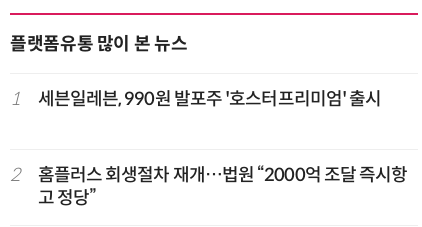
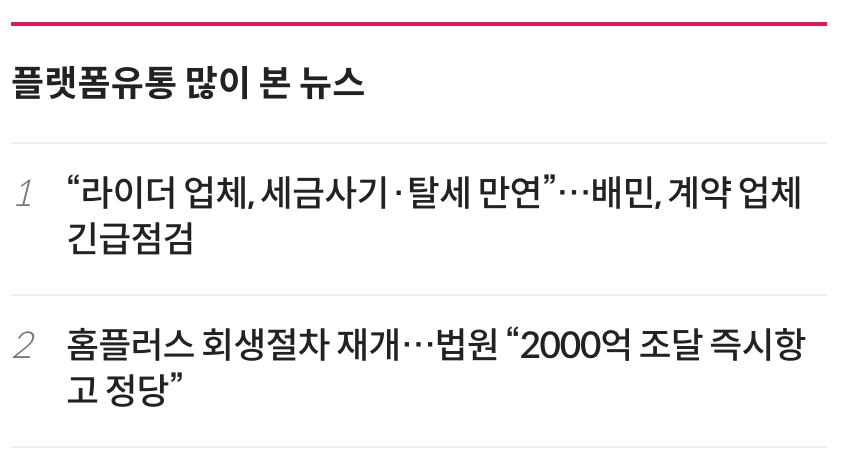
- 세븐일레븐, 990원 발포주 '호스터프리미엄' 출시
+ “라이더 업체, 세금사기·탈세 만연”…배민, 계약 업체
+ 긴급점검
